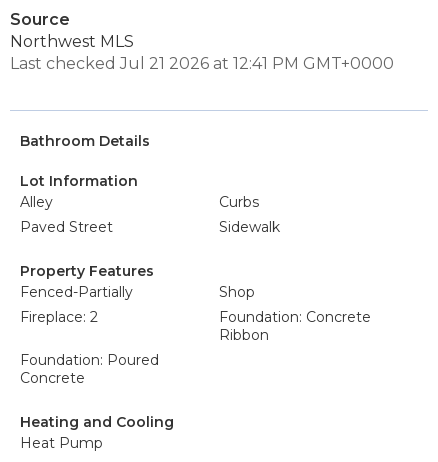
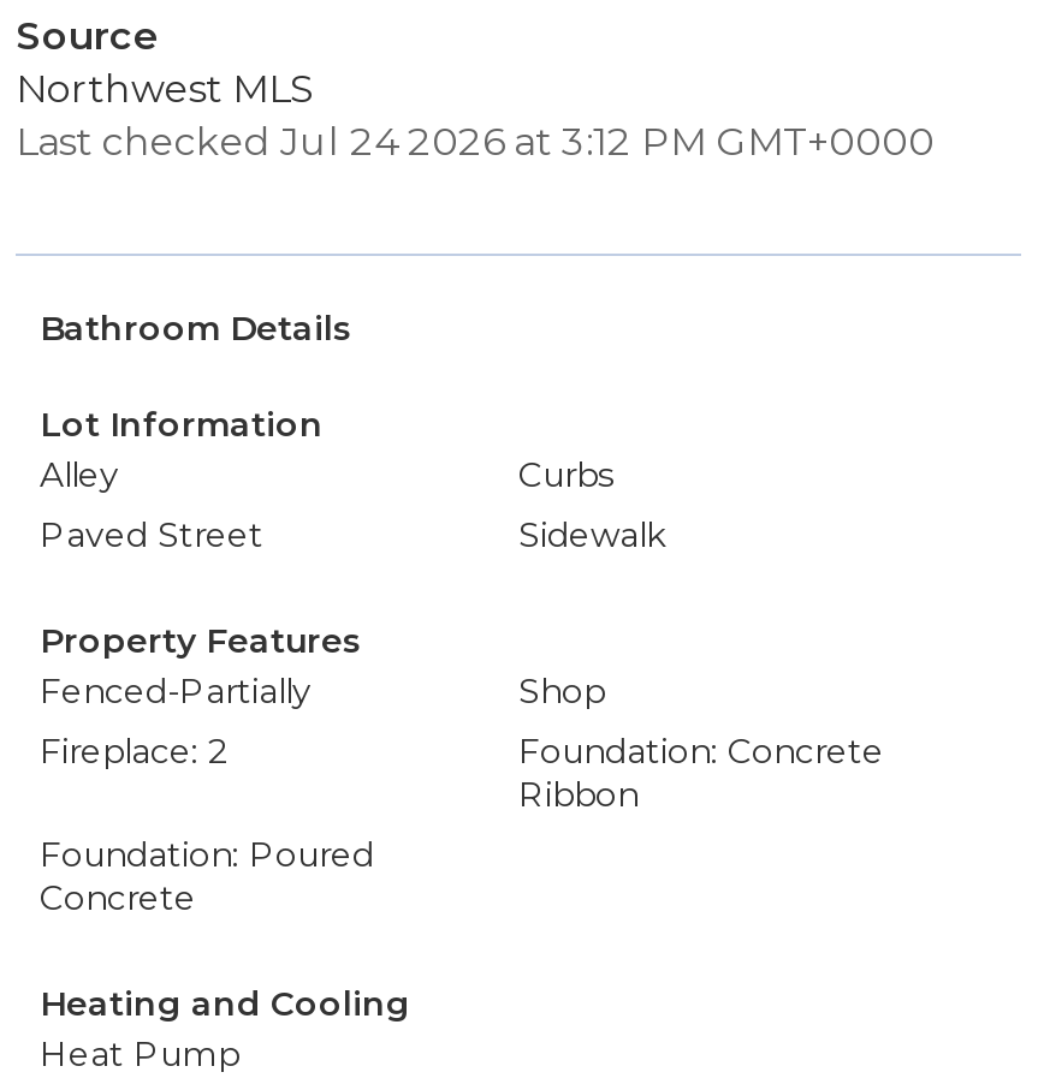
- Last checked Jul 21 2026 at 12:41 PM GMT+0000
+ Last checked Jul 24 2026 at 3:12 PM GMT+0000
